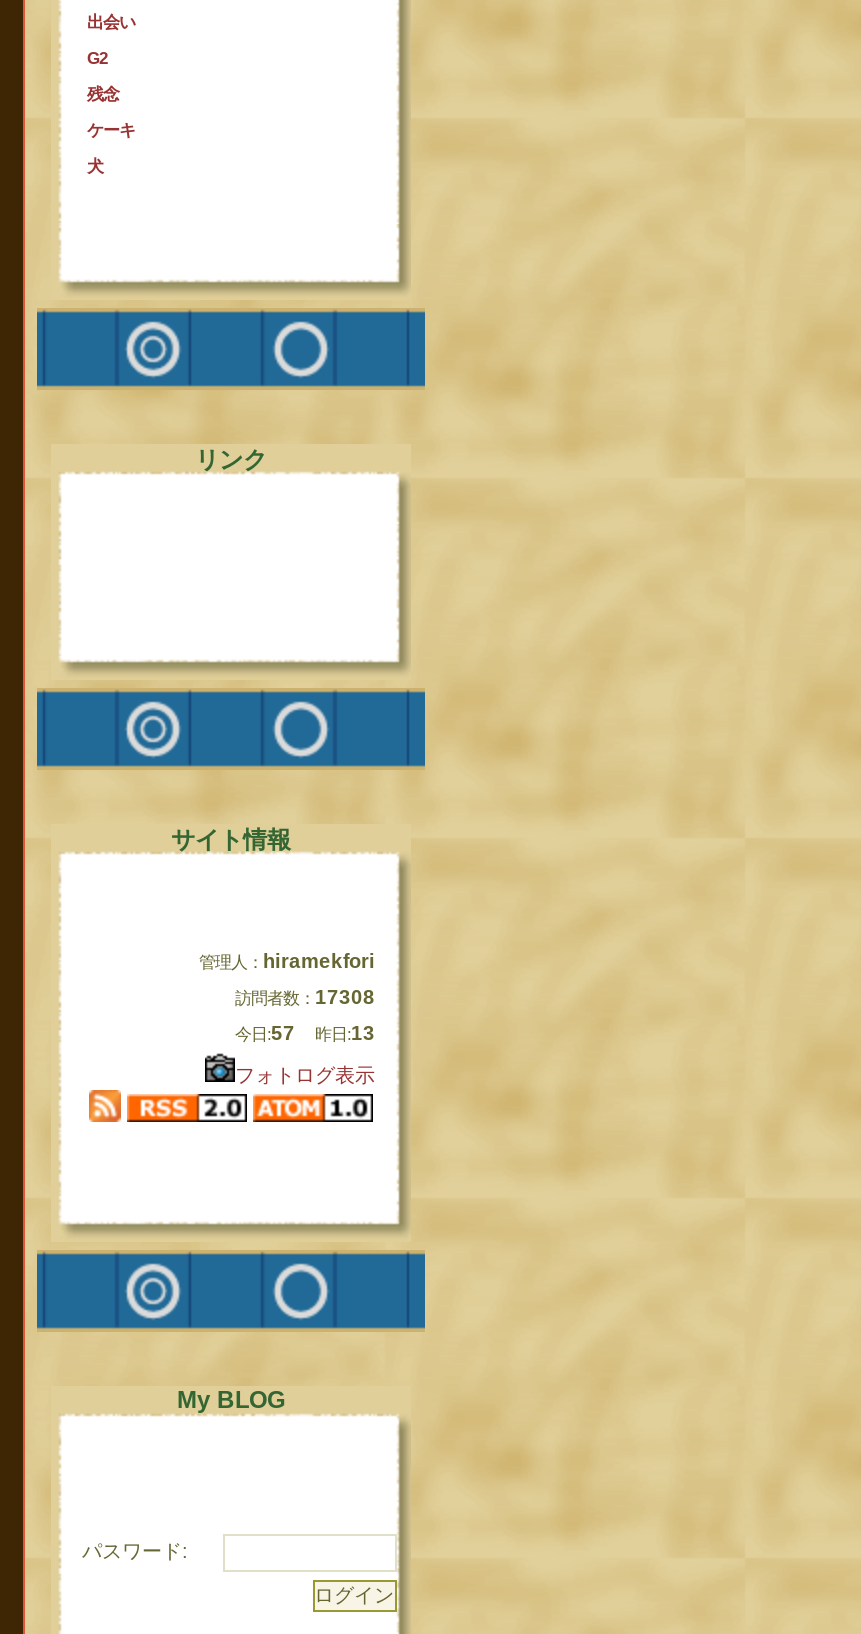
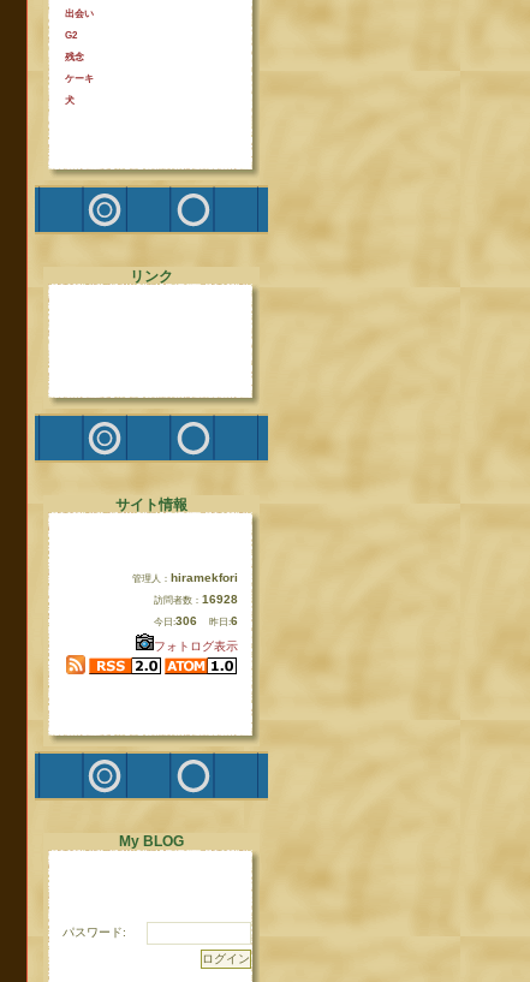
- 訪問者数：17308
+ 訪問者数：16928

- 今日:57
+ 今日:306

- 昨日:13
+ 昨日:6
